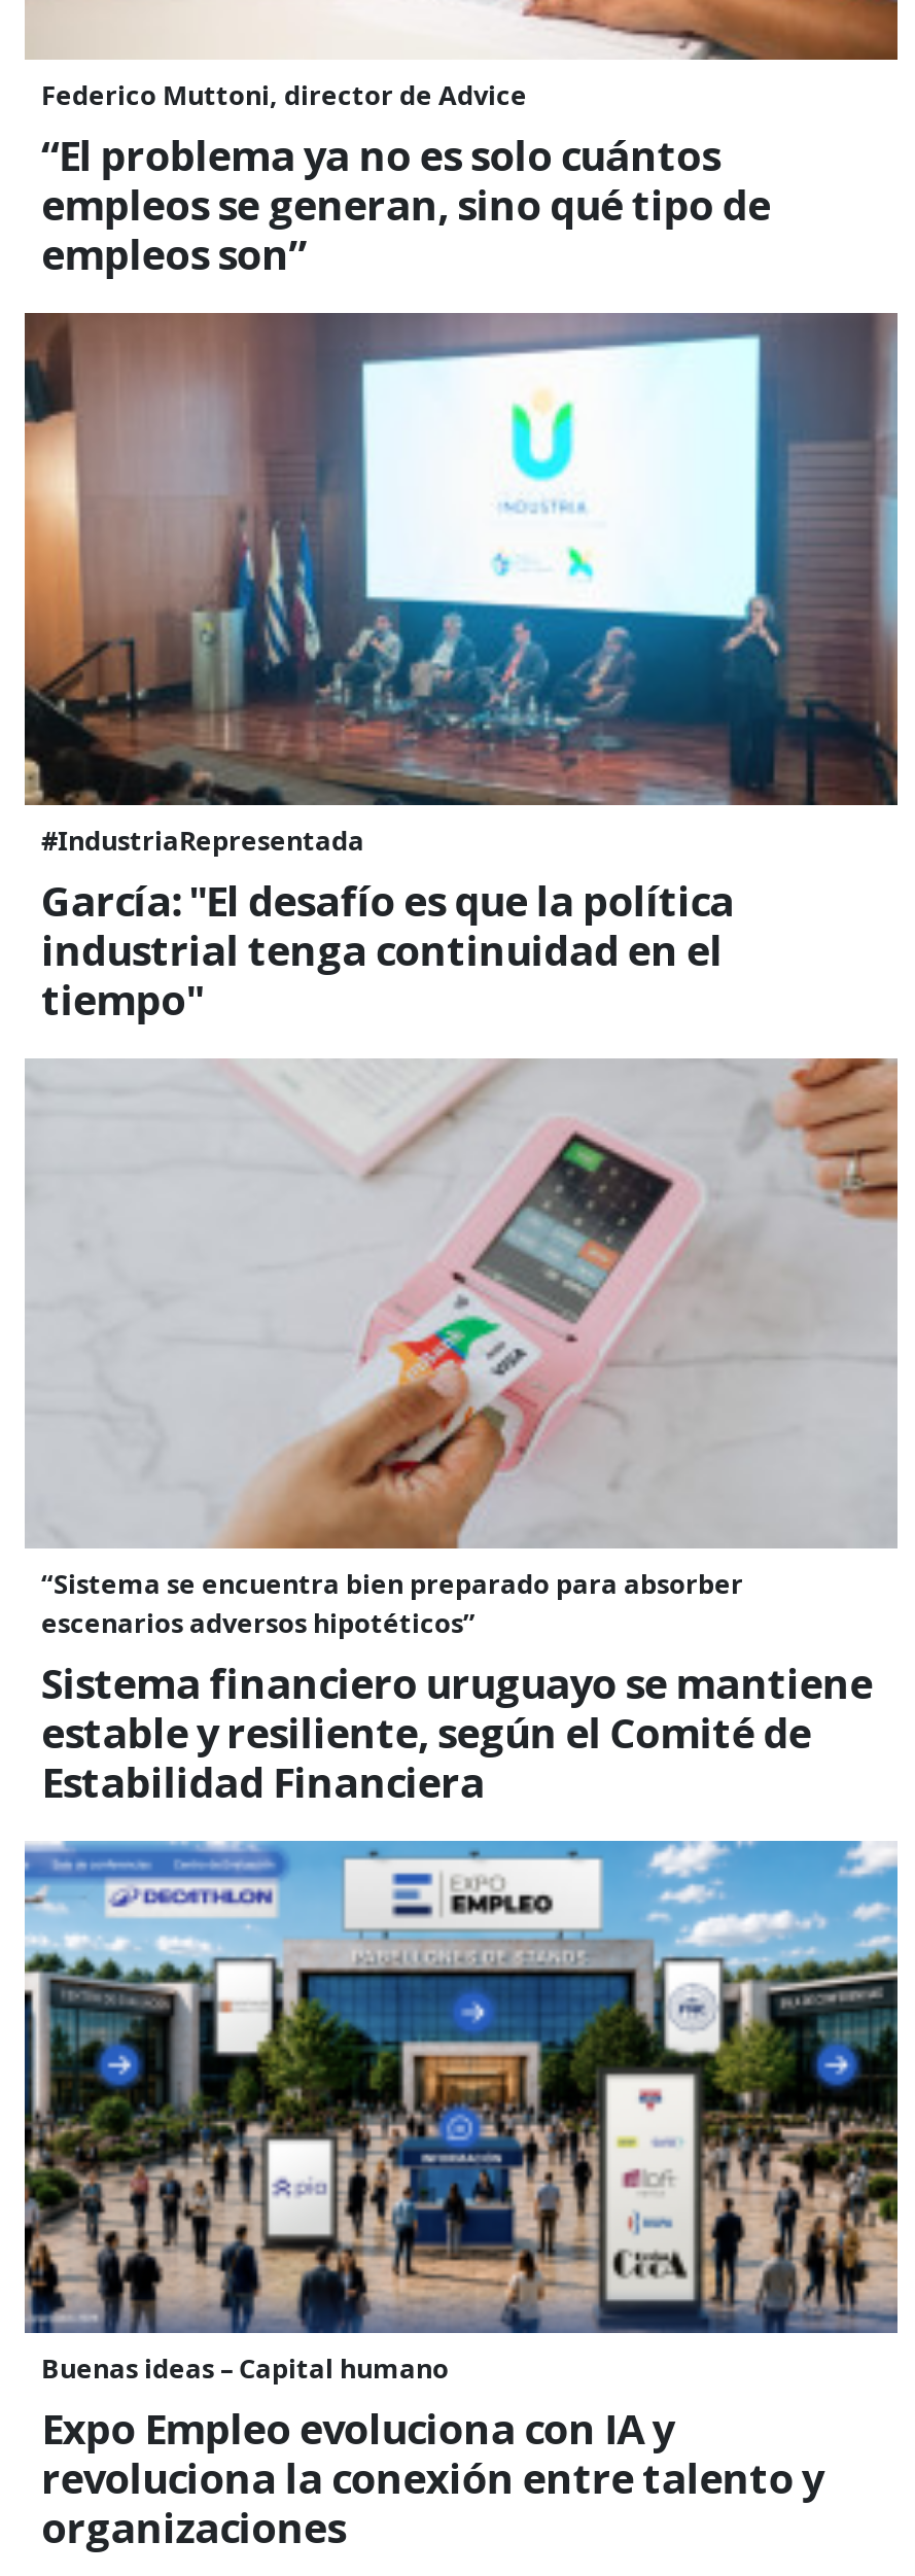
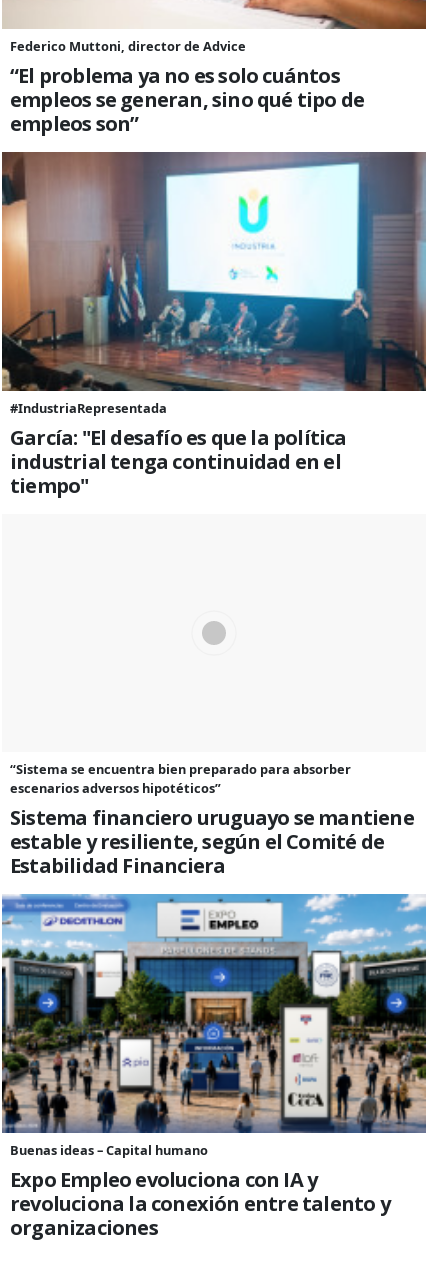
- [image]
